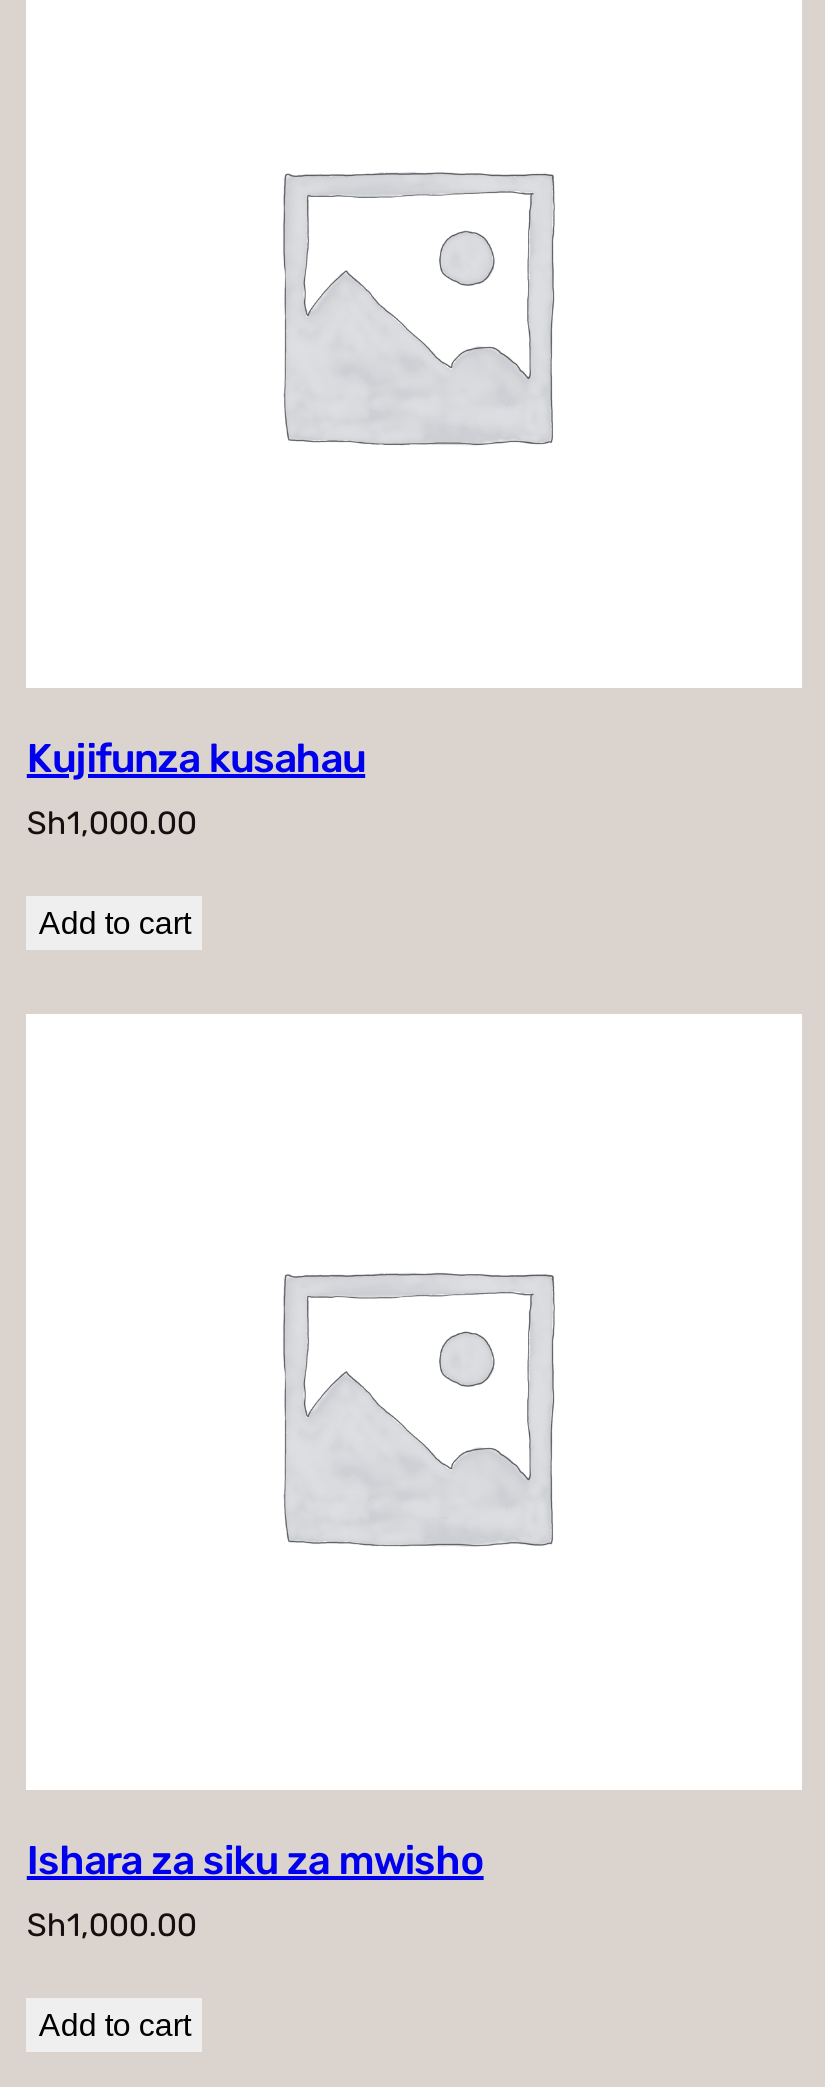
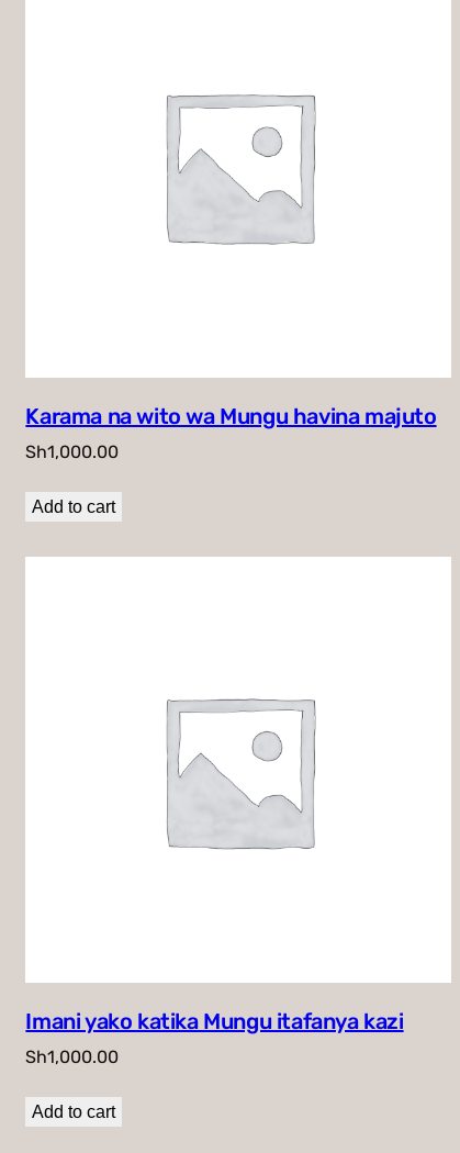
- Kujifunza kusahau
+ Karama na wito wa Mungu havina majuto

- Ishara za siku za mwisho
+ Imani yako katika Mungu itafanya kazi
